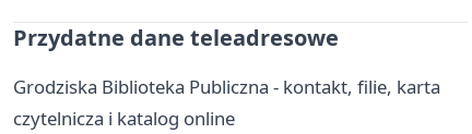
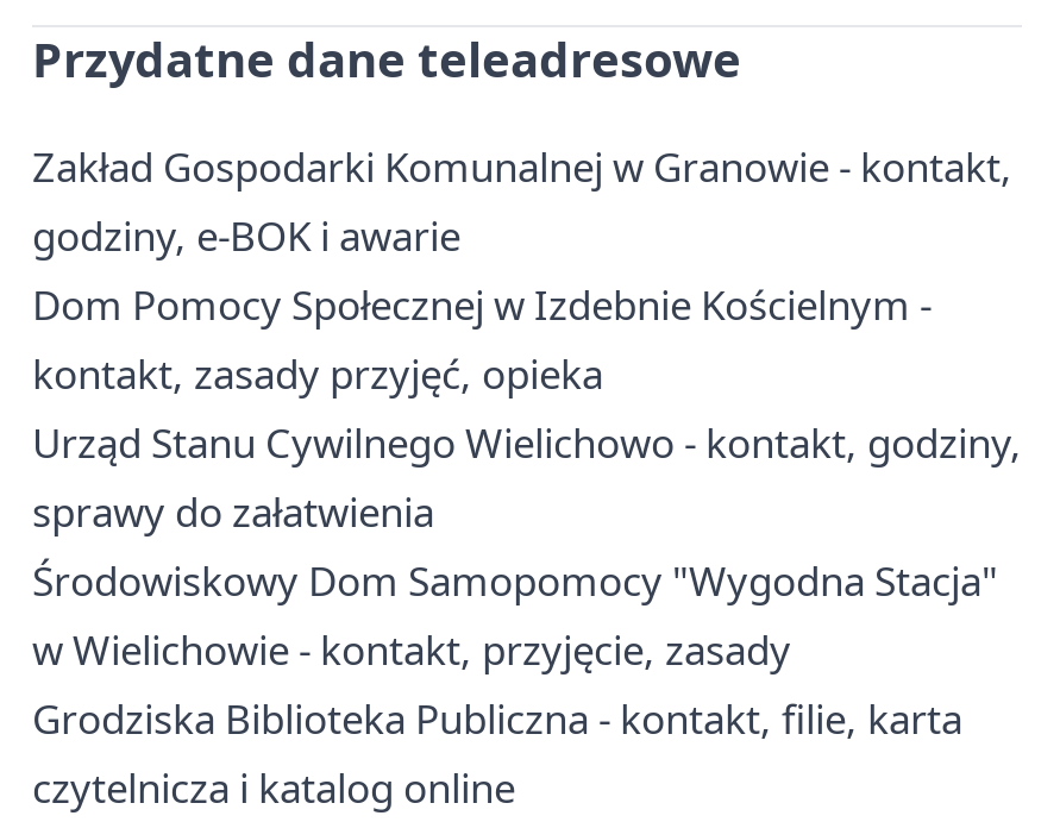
+ Zakład Gospodarki Komunalnej w Granowie - kontakt,
+ godziny, e-BOK i awarie
+ Dom Pomocy Społecznej w Izdebnie Kościelnym -
+ kontakt, zasady przyjęć, opieka
+ Urząd Stanu Cywilnego Wielichowo - kontakt, godziny,
+ sprawy do załatwienia
+ Środowiskowy Dom Samopomocy "Wygodna Stacja"
+ w Wielichowie - kontakt, przyjęcie, zasady
